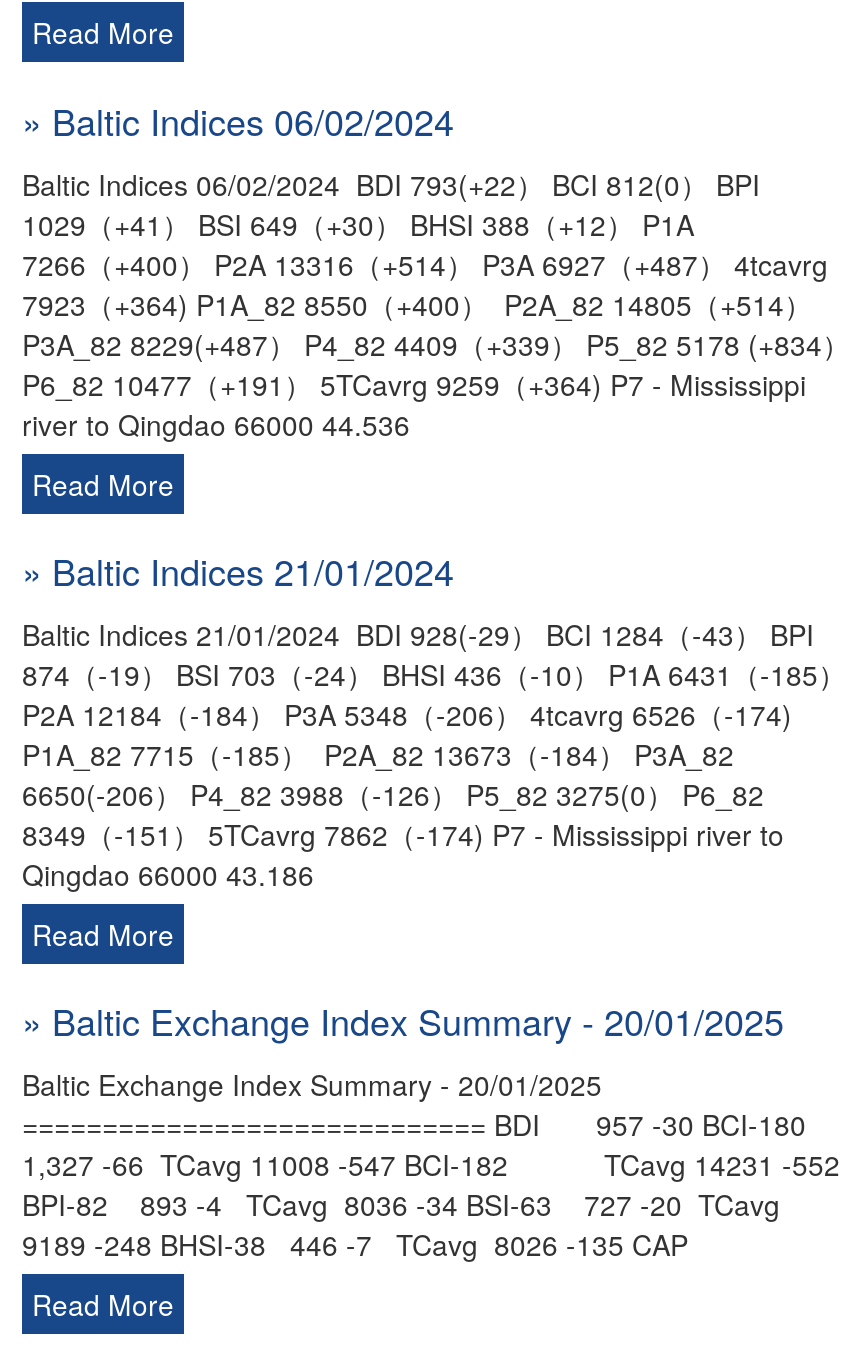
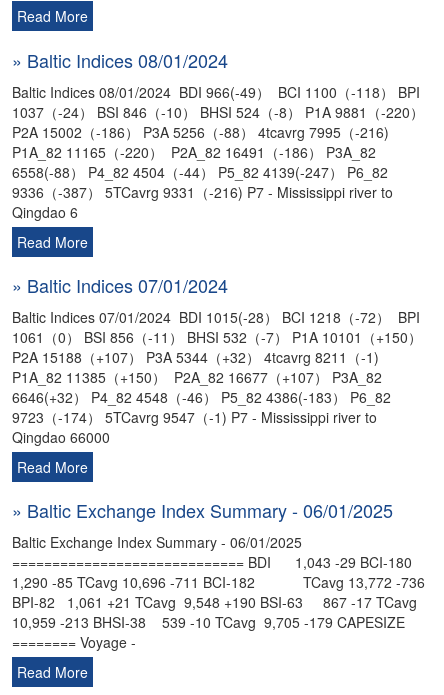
- » Baltic Indices 06/02/2024
- Baltic Indices 06/02/2024 BDI 793(+22） BCI 812(0） BPI
- 1029（+41） BSI 649（+30） BHSI 388（+12） P1A
- 7266（+400） P2A 13316（+514） P3A 6927（+487） 4tcavrg
- 7923（+364) P1A_82 8550（+400） P2A_82 14805（+514）
- P3A_82 8229(+487） P4_82 4409（+339） P5_82 5178 (+834）
- P6_82 10477（+191） 5TCavrg 9259（+364) P7 - Mississippi
- river to Qingdao 66000 44.536
+ » Baltic Indices 08/01/2024
+ Baltic Indices 08/01/2024 BDI 966(-49） BCI 1100（-118） BPI
+ 1037（-24） BSI 846（-10） BHSI 524（-8） P1A 9881（-220）
+ P2A 15002（-186） P3A 5256（-88） 4tcavrg 7995（-216)
+ P1A_82 11165（-220） P2A_82 16491（-186） P3A_82
+ 6558(-88） P4_82 4504（-44） P5_82 4139(-247） P6_82
+ 9336（-387） 5TCavrg 9331（-216) P7 - Mississippi river to
+ Qingdao 6

- » Baltic Indices 21/01/2024
- Baltic Indices 21/01/2024 BDI 928(-29） BCI 1284（-43） BPI
- 874（-19） BSI 703（-24） BHSI 436（-10） P1A 6431（-185）
- P2A 12184（-184） P3A 5348（-206） 4tcavrg 6526（-174)
- P1A_82 7715（-185） P2A_82 13673（-184） P3A_82
- 6650(-206） P4_82 3988（-126） P5_82 3275(0） P6_82
- 8349（-151） 5TCavrg 7862（-174) P7 - Mississippi river to
- Qingdao 66000 43.186
+ » Baltic Indices 07/01/2024
+ Baltic Indices 07/01/2024 BDI 1015(-28） BCI 1218（-72） BPI
+ 1061（0） BSI 856（-11） BHSI 532（-7） P1A 10101（+150）
+ P2A 15188（+107） P3A 5344（+32） 4tcavrg 8211（-1)
+ P1A_82 11385（+150） P2A_82 16677（+107） P3A_82
+ 6646(+32） P4_82 4548（-46） P5_82 4386(-183） P6_82
+ 9723（-174） 5TCavrg 9547（-1) P7 - Mississippi river to
+ Qingdao 66000

- » Baltic Exchange Index Summary - 20/01/2025
- Baltic Exchange Index Summary - 20/01/2025
- ============================= BDI 957 -30 BCI-180
- 1,327 -66 TCavg 11008 -547 BCI-182 TCavg 14231 -552
- BPI-82 893 -4 TCavg 8036 -34 BSI-63 727 -20 TCavg
- 9189 -248 BHSI-38 446 -7 TCavg 8026 -135 CAP
+ » Baltic Exchange Index Summary - 06/01/2025
+ Baltic Exchange Index Summary - 06/01/2025
+ ============================= BDI 1,043 -29 BCI-180
+ 1,290 -85 TCavg 10,696 -711 BCI-182 TCavg 13,772 -736
+ BPI-82 1,061 +21 TCavg 9,548 +190 BSI-63 867 -17 TCavg
+ 10,959 -213 BHSI-38 539 -10 TCavg 9,705 -179 CAPESIZE
+ ======== Voyage -
